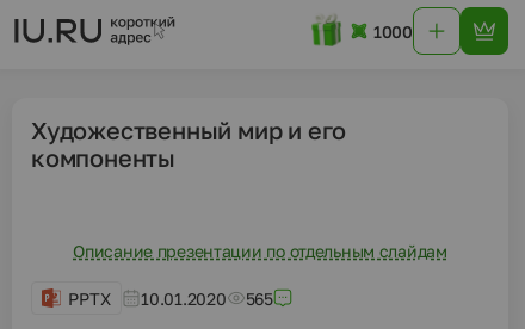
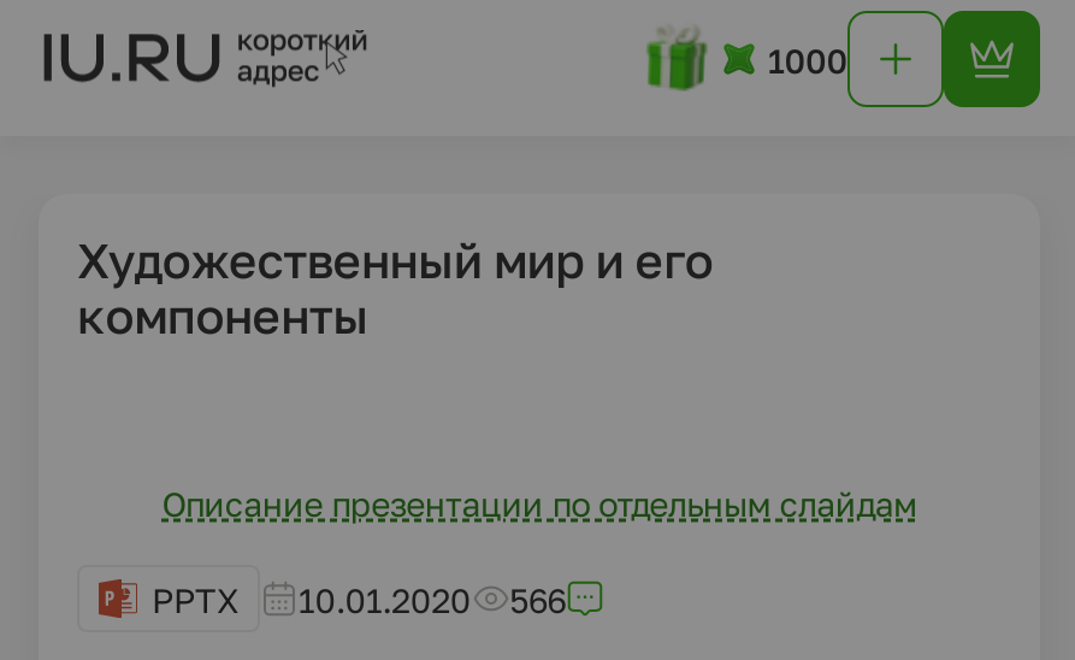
- PPTX 10.01.2020 565
+ PPTX 10.01.2020 566
